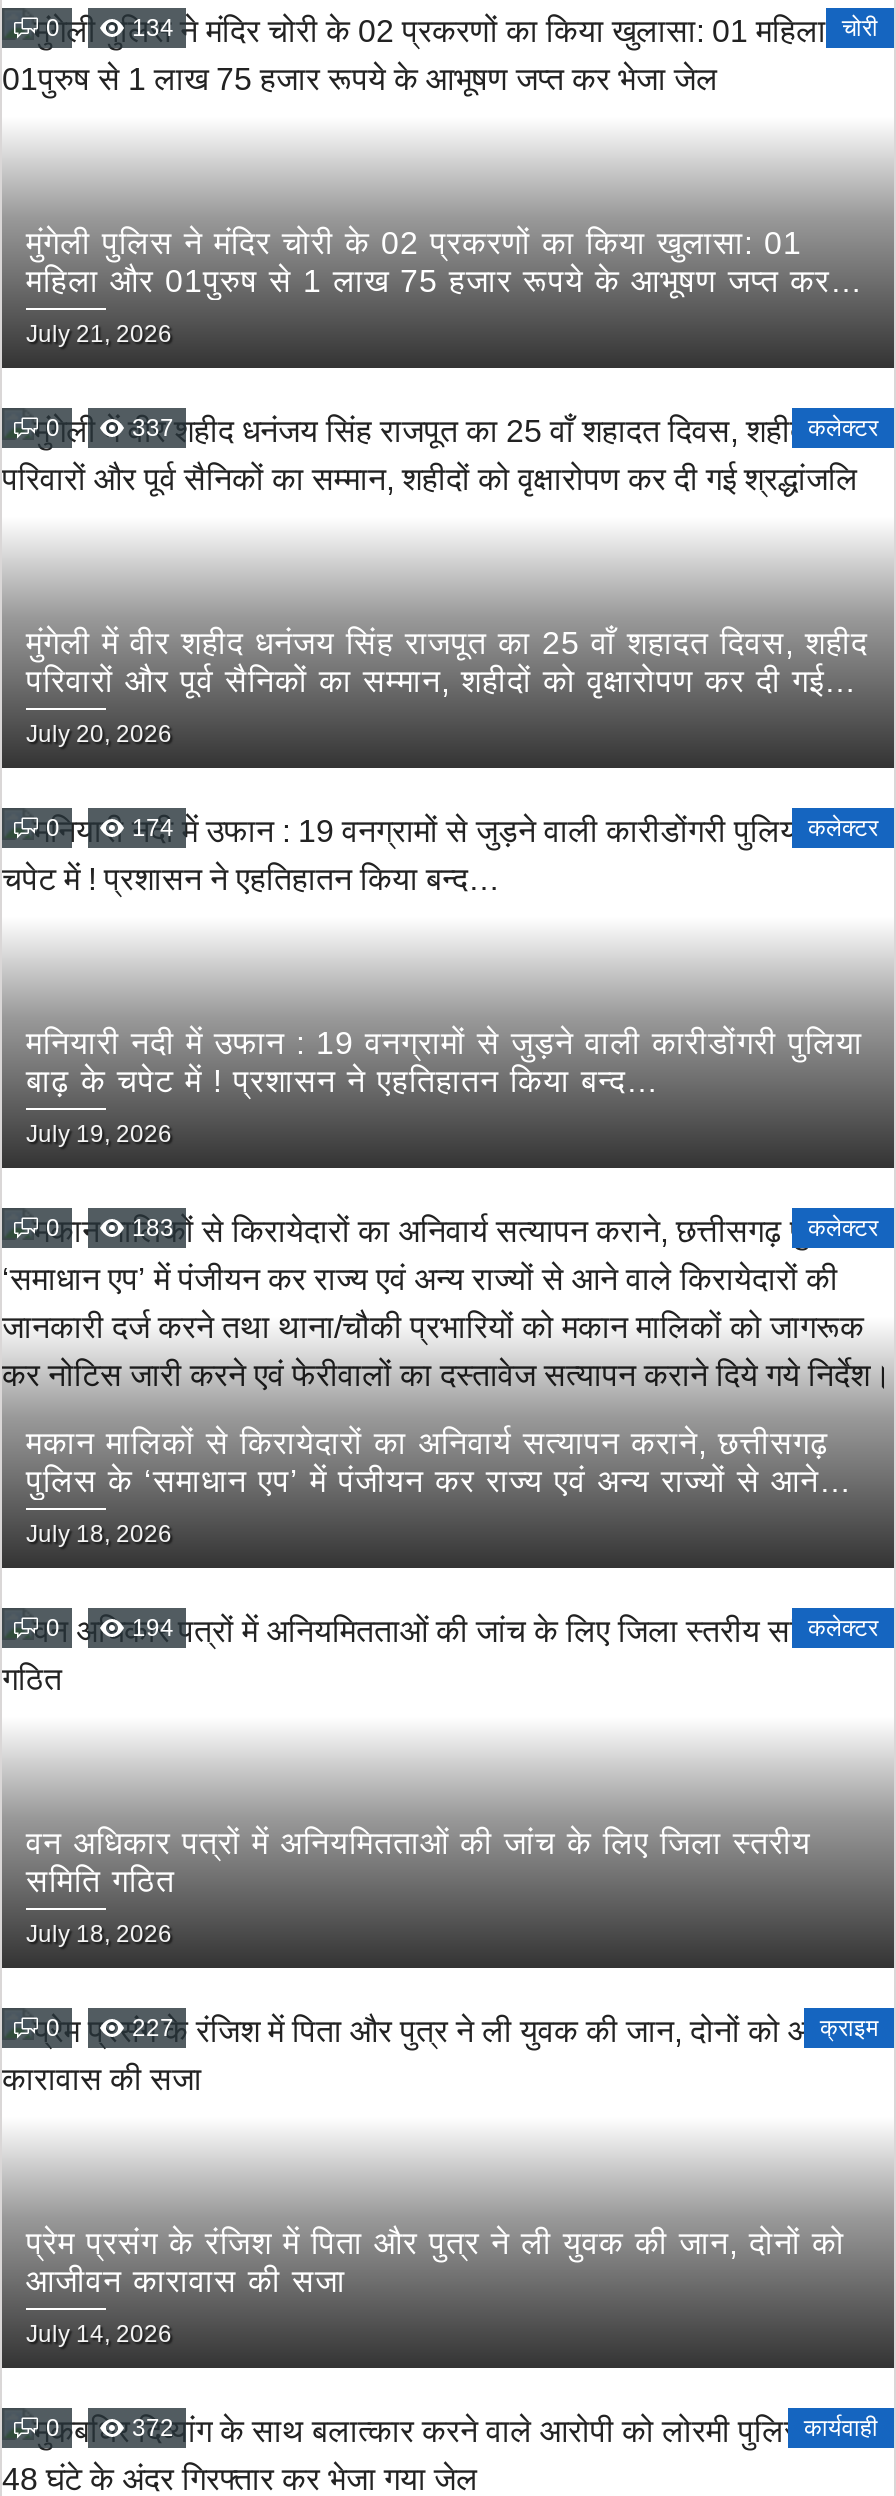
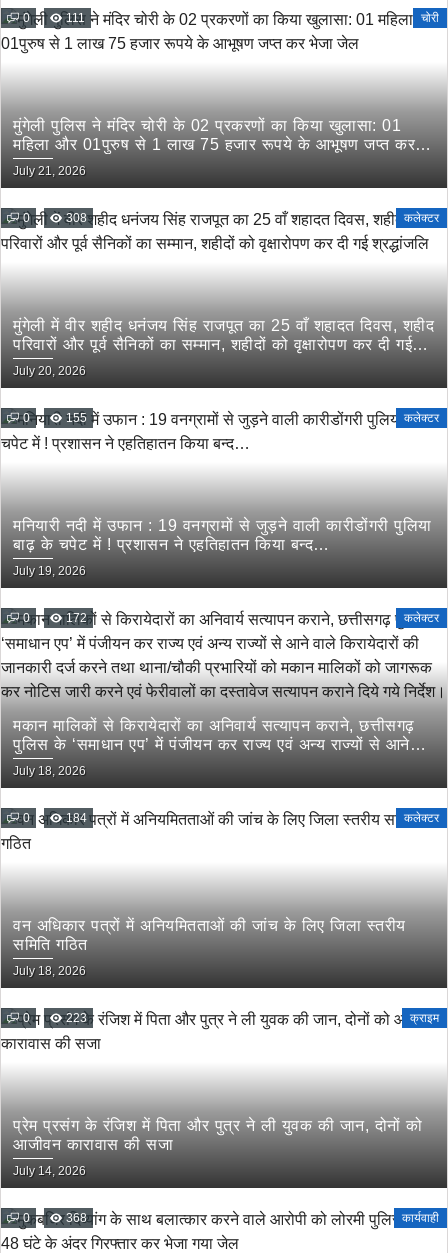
- 134
+ 111

- 337
+ 308

- 174
+ 155

- 183
+ 172

- 194
+ 184

- 227
+ 223

- 372
+ 368
